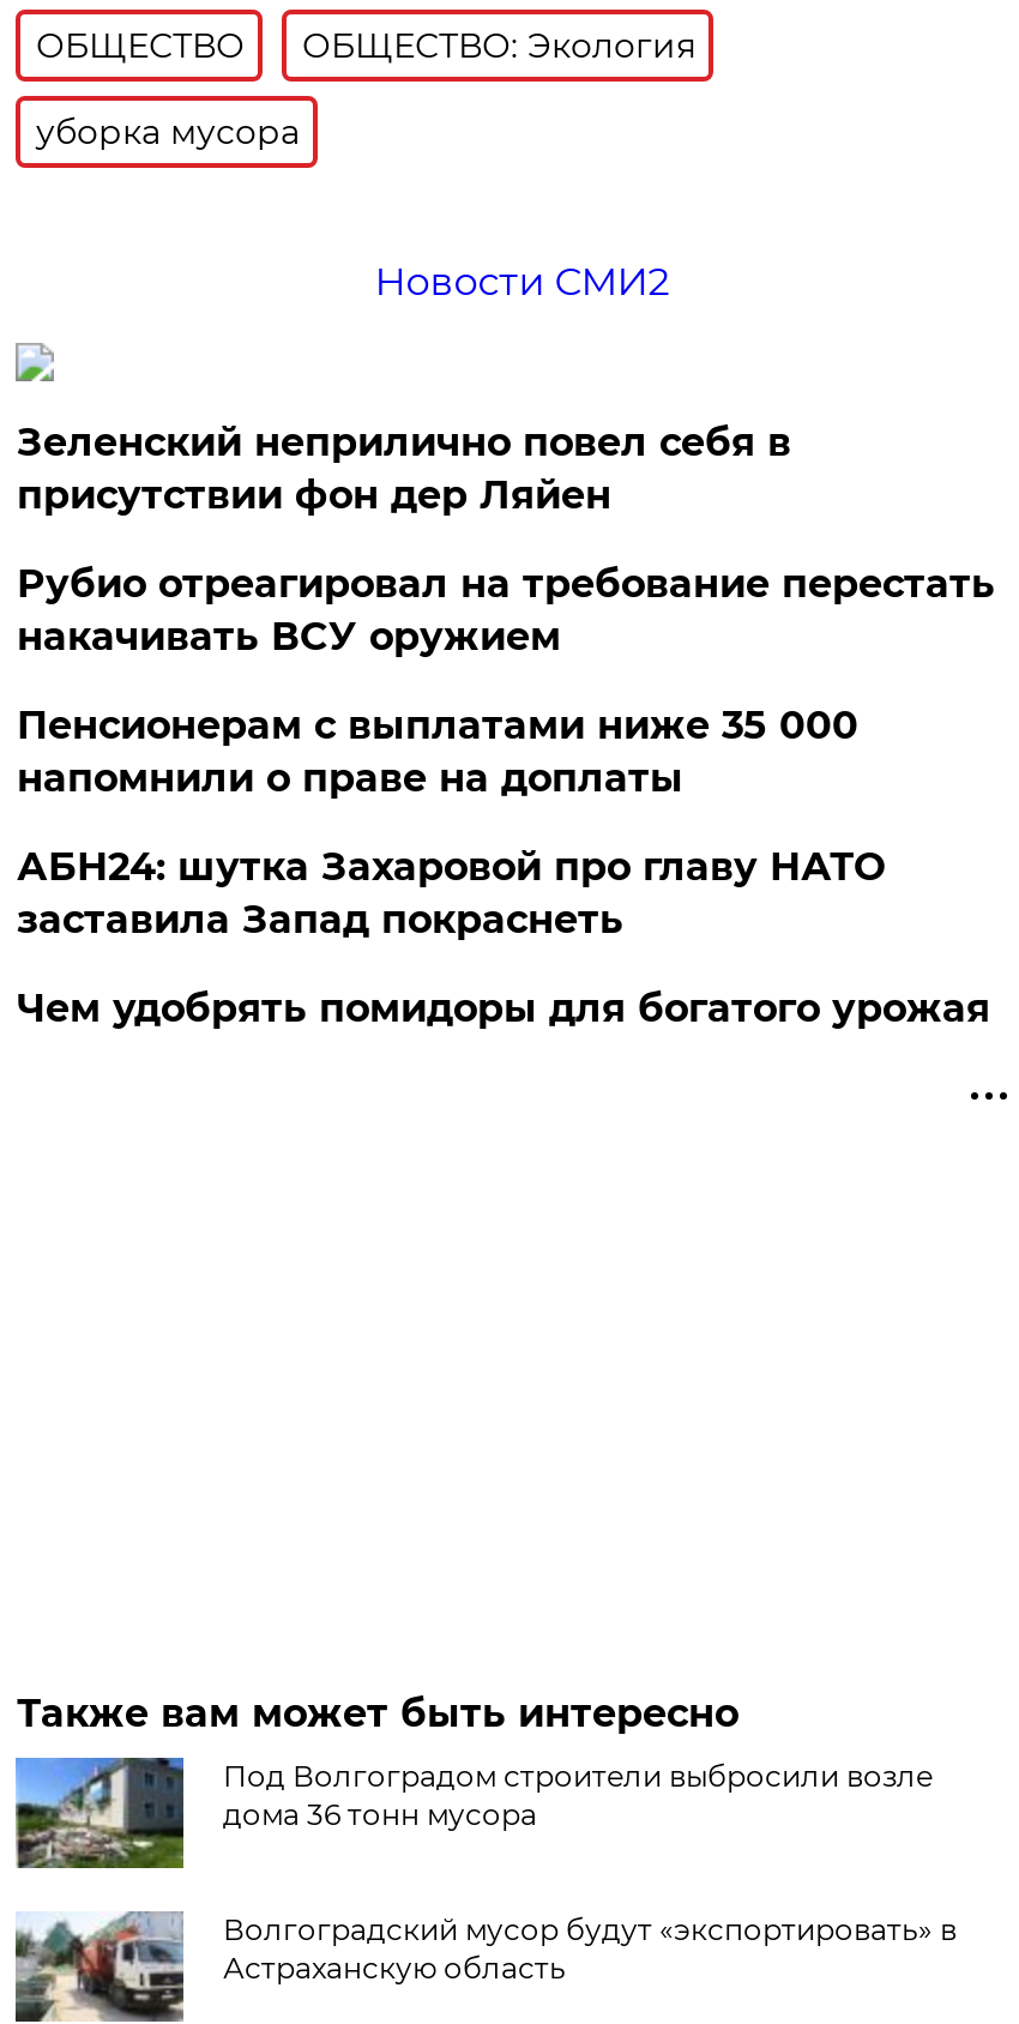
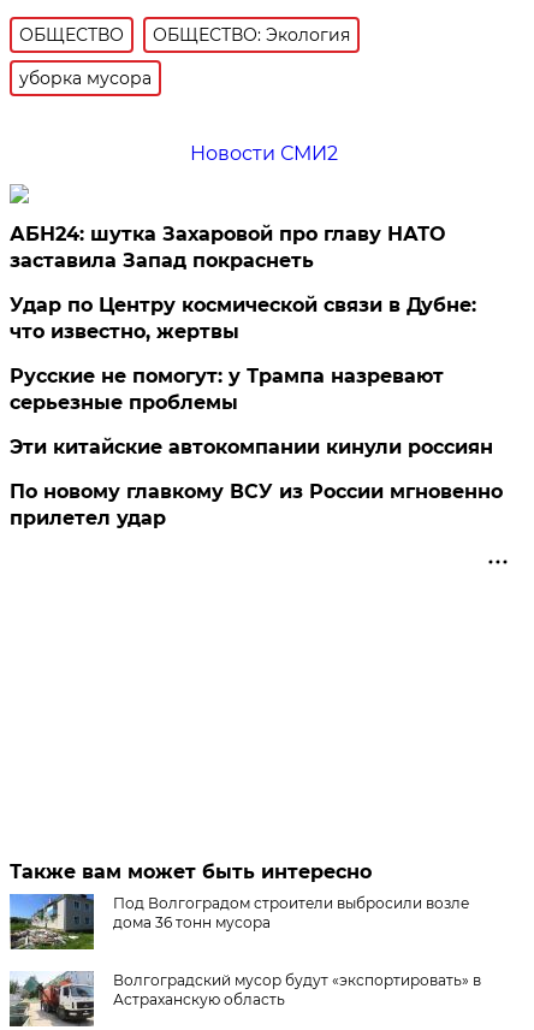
- Зеленский неприлично повел cебя в
- присутствии фон дер Ляйен
- Рубио отреагировал на требование перестать
- накачивать ВСУ оружием
- Пенсионерам с выплатами ниже 35 000
- напомнили о праве на доплаты

moved up: АБН24: шутка Захаровой про главу НАТО | заставила Запад покраснеть

- Чем удобрять помидоры для богатого урожая
+ Удар по Центру космической связи в Дубне:
+ что известно, жертвы
+ Русские не помогут: у Трампа назревают
+ серьезные проблемы
+ Эти китайские автокомпании кинули россиян
+ По новому главкому ВСУ из России мгновенно
+ прилетел удар
